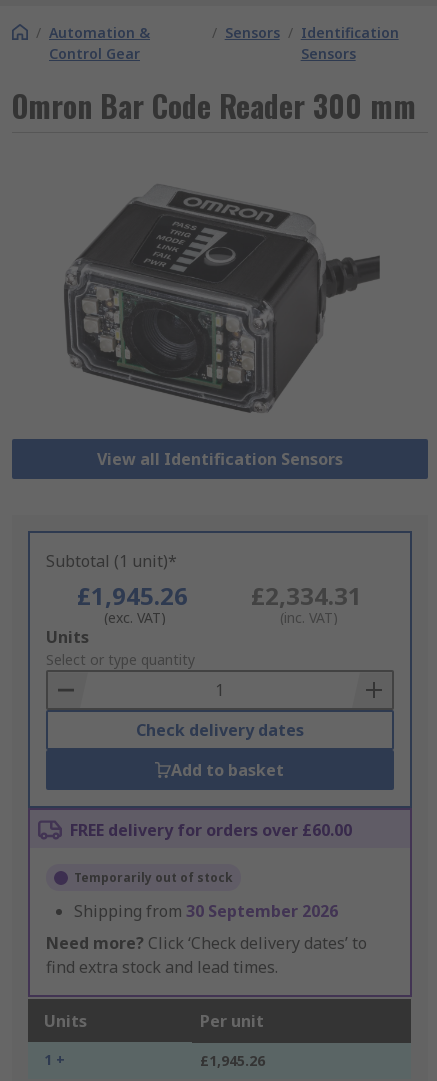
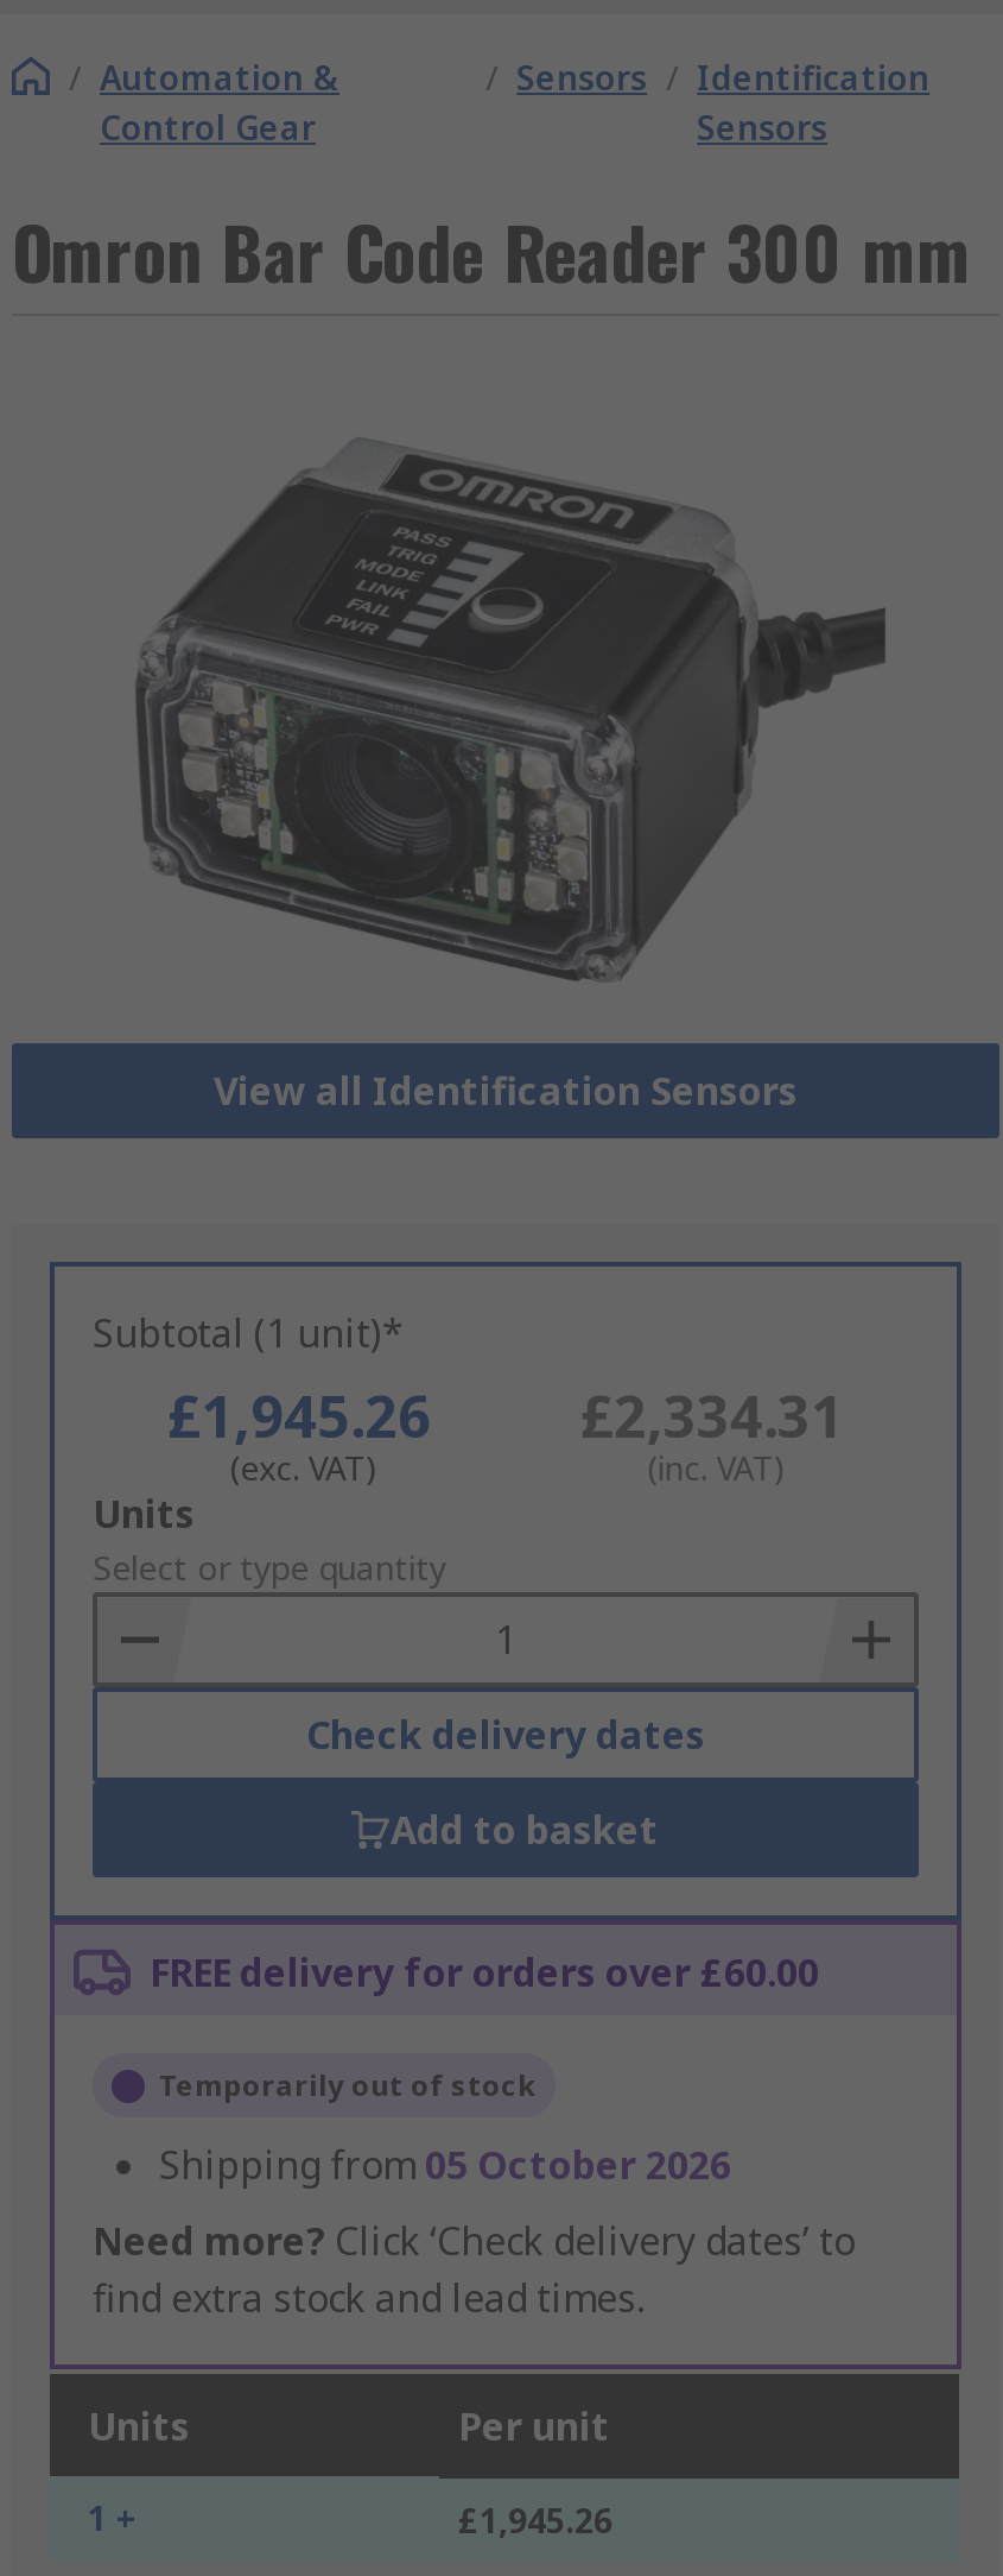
- Shipping from 30 September 2026
+ Shipping from 05 October 2026
